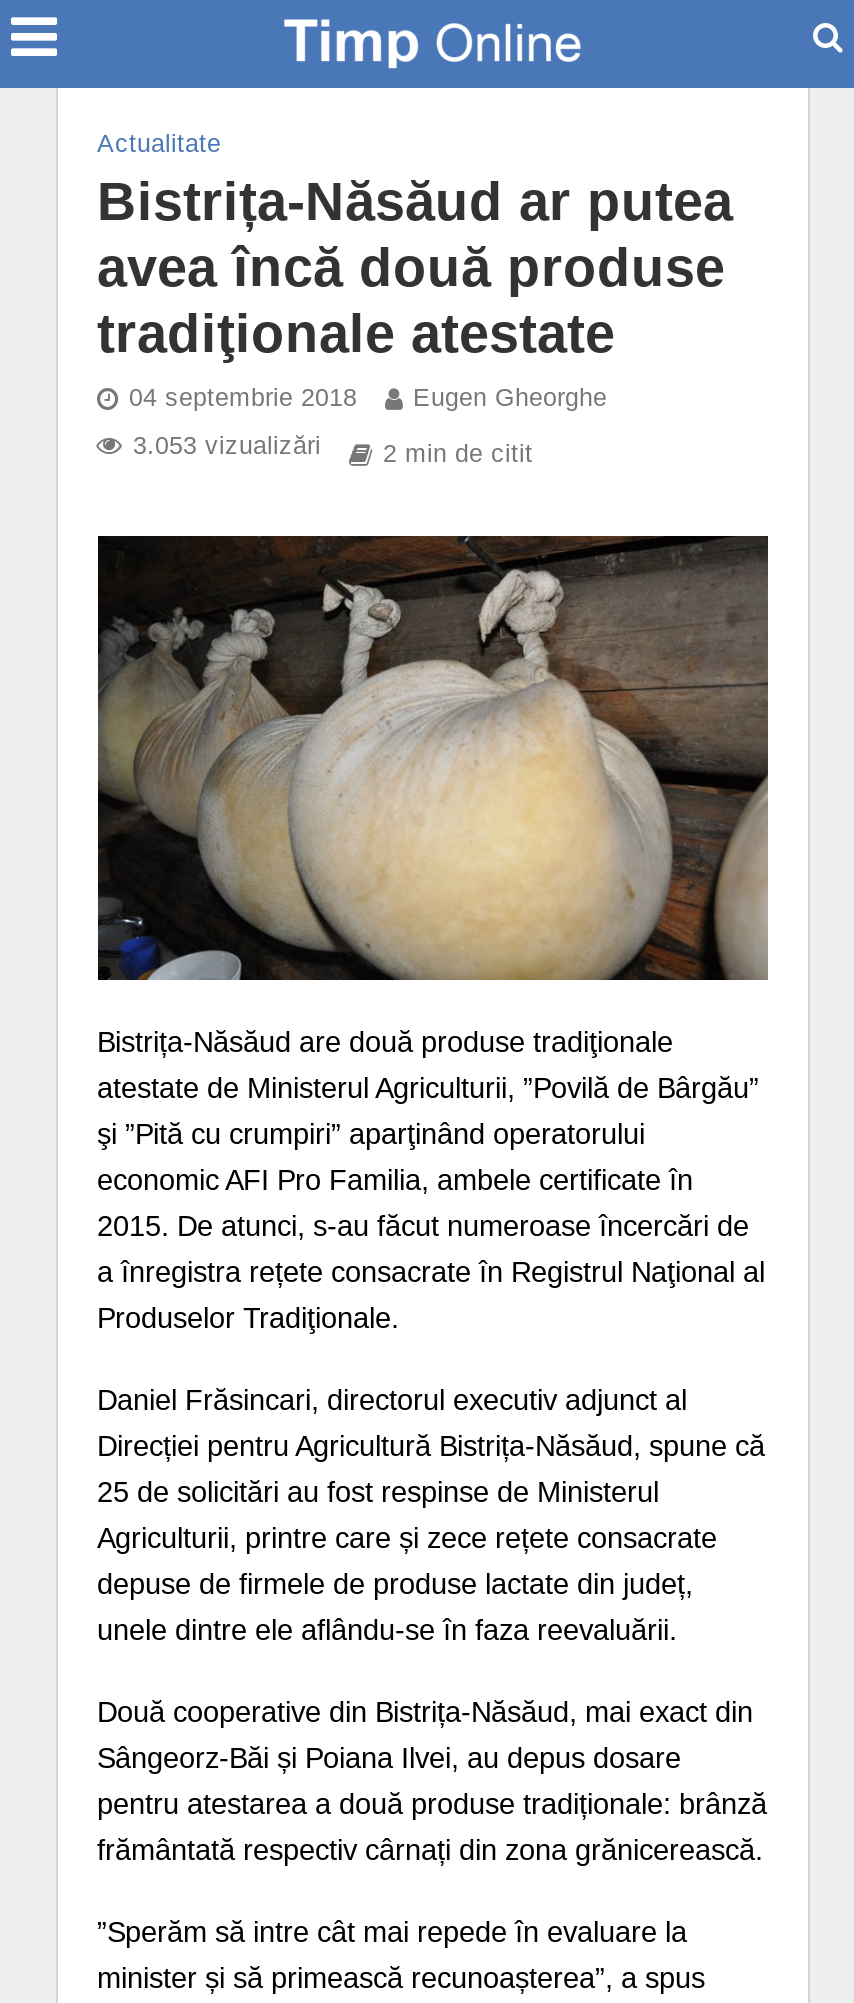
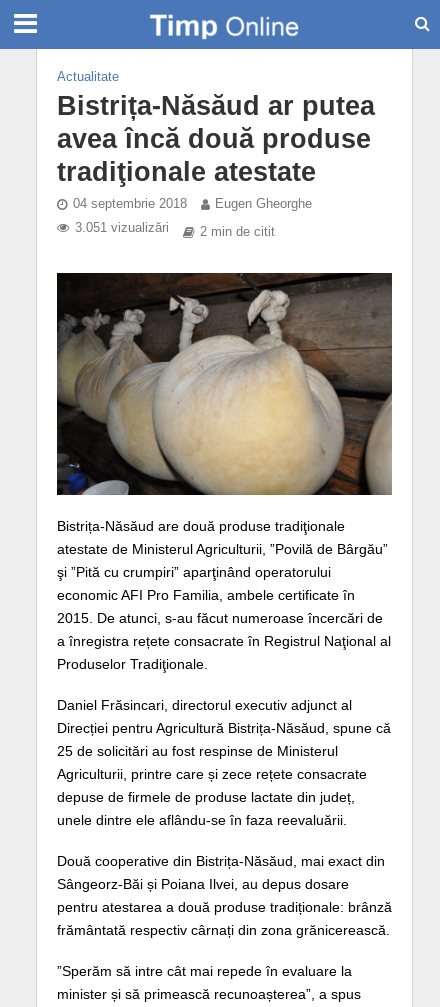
- 3.053 vizualizări
+ 3.051 vizualizări
